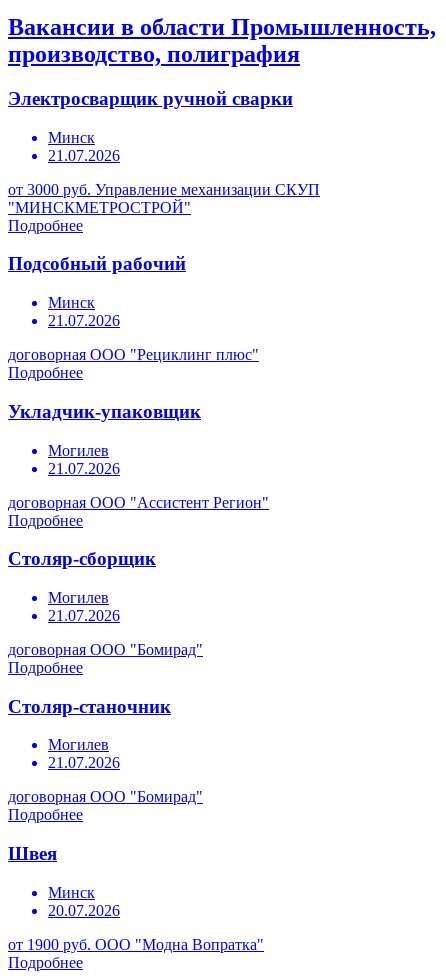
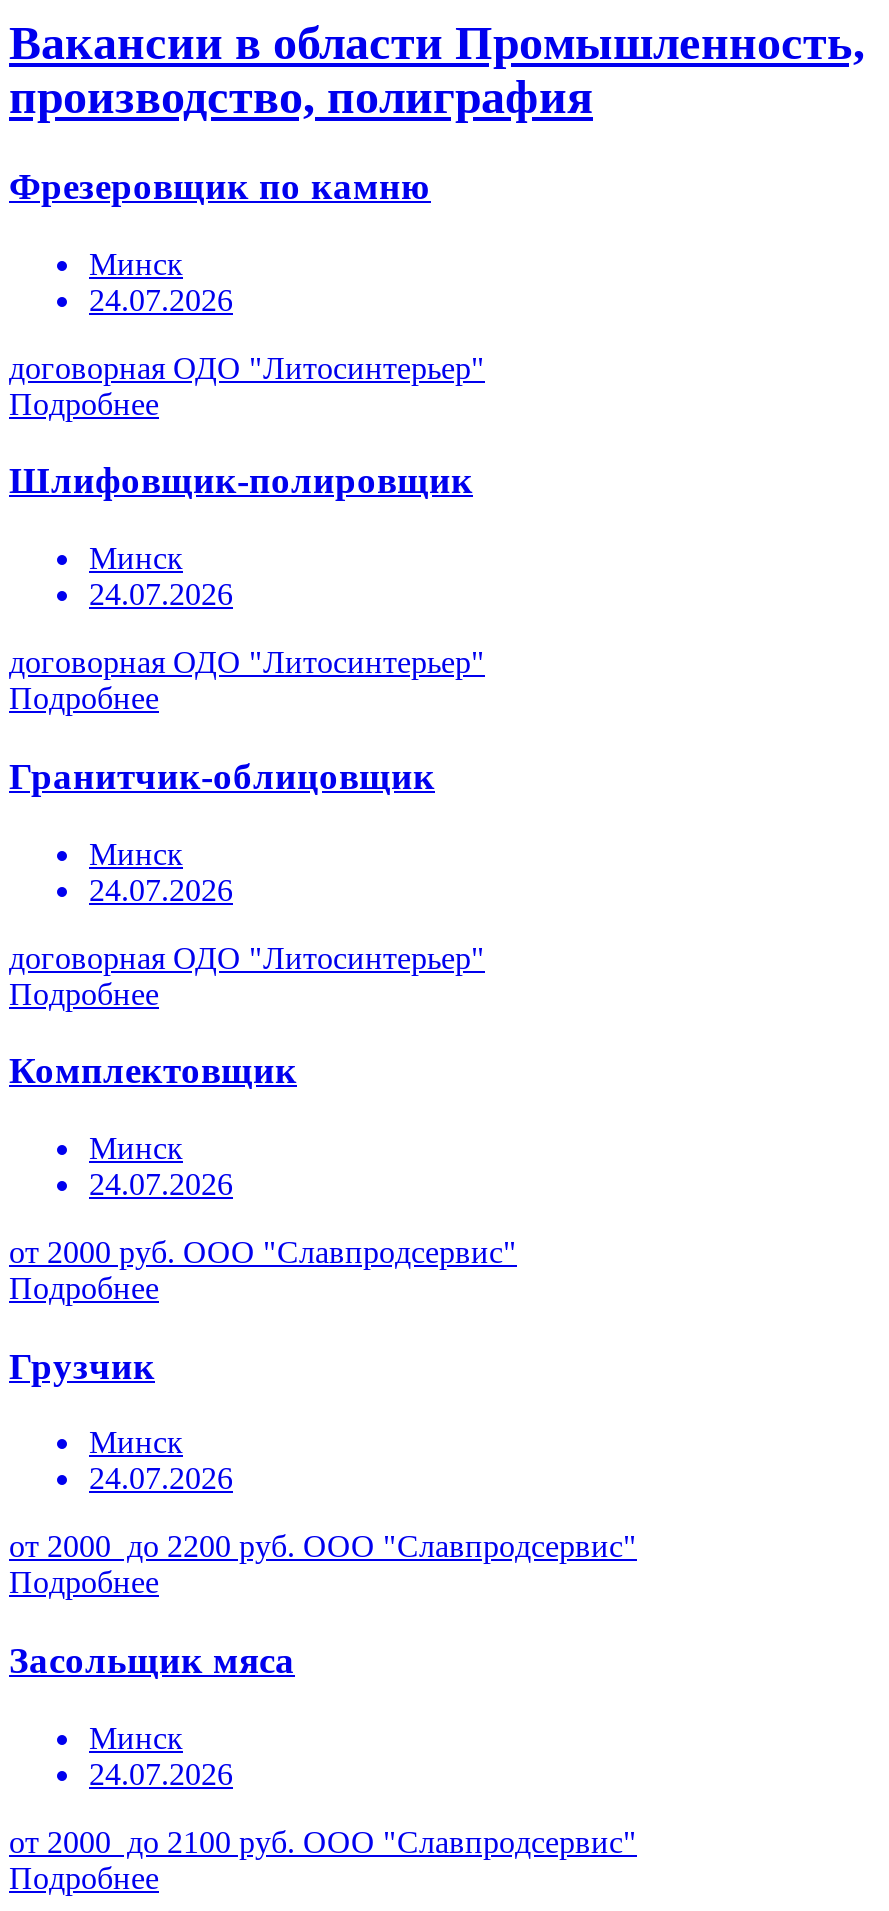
- Электросварщик ручной сварки
+ Фрезеровщик по камню

- 21.07.2026
+ 24.07.2026

- от 3000 руб. Управление механизации СКУП
- "МИНСКМЕТРОСТРОЙ"
+ договорная ОДО "Литосинтерьер"

- Подсобный рабочий
+ Шлифовщик-полировщик

- 21.07.2026
+ 24.07.2026

- договорная ООО "Рециклинг плюс"
+ договорная ОДО "Литосинтерьер"

- Укладчик-упаковщик
+ Гранитчик-облицовщик

- Могилев
- 21.07.2026
+ Минск
+ 24.07.2026

- договорная ООО "Ассистент Регион"
+ договорная ОДО "Литосинтерьер"

- Столяр-сборщик
+ Комплектовщик

- Могилев
- 21.07.2026
+ Минск
+ 24.07.2026

- договорная ООО "Бомирад"
+ от 2000 руб. ООО "Славпродсервис"

- Столяр-станочник
+ Грузчик

- Могилев
- 21.07.2026
+ Минск
+ 24.07.2026

- договорная ООО "Бомирад"
+ от 2000 до 2200 руб. ООО "Славпродсервис"

- Швея
+ Засольщик мяса

- 20.07.2026
+ 24.07.2026

- от 1900 руб. ООО "Модна Вопратка"
+ от 2000 до 2100 руб. ООО "Славпродсервис"
